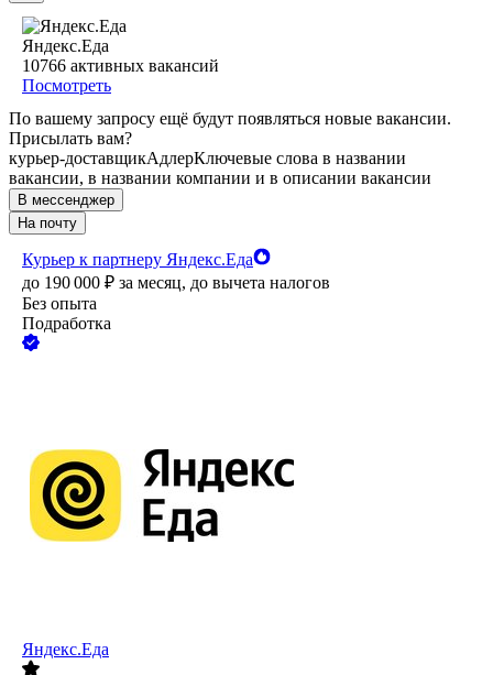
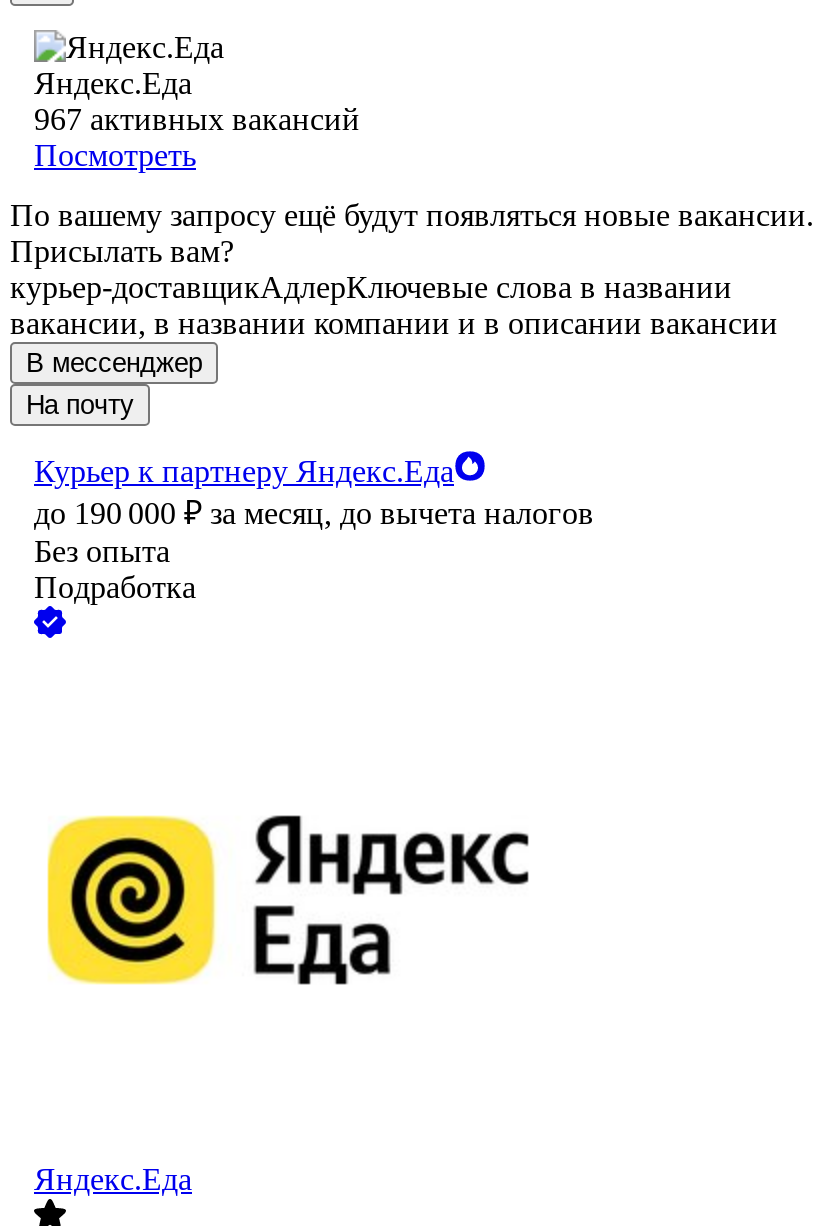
- 10766 активных вакансий
+ 967 активных вакансий
